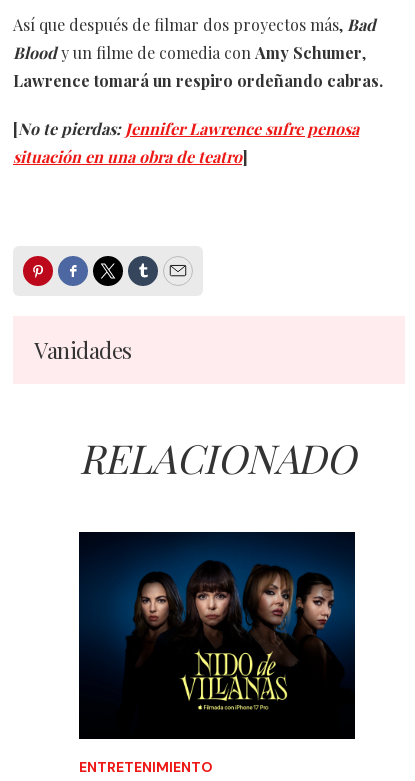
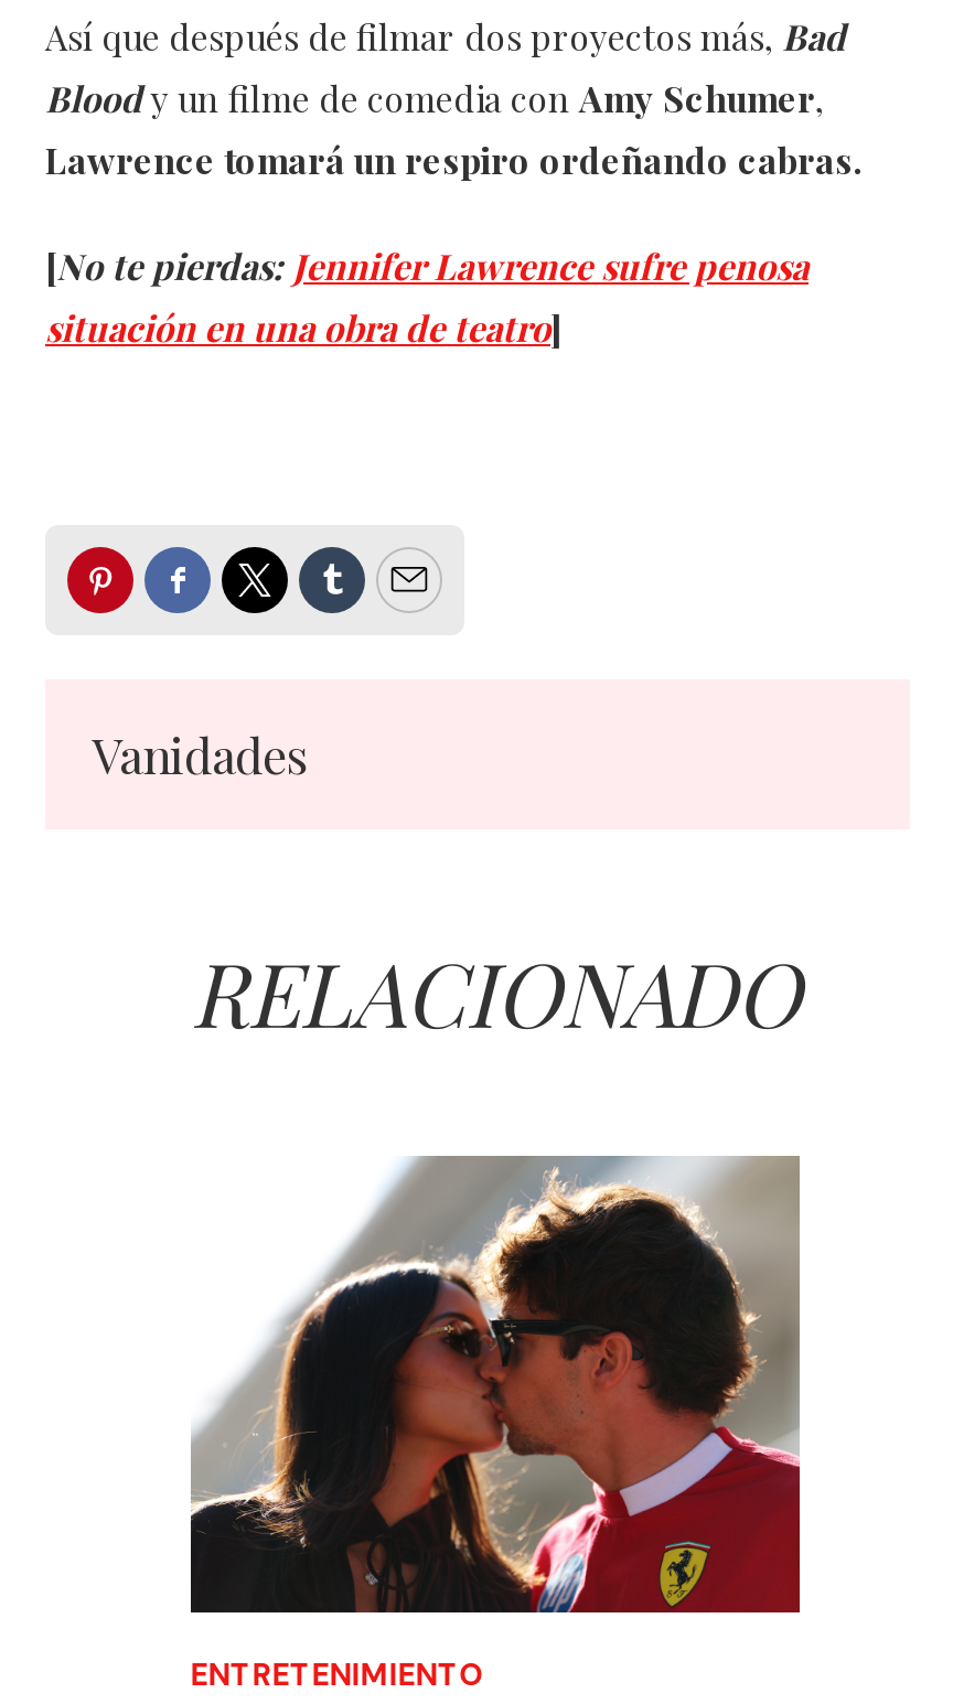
- [image]
+ [image]
